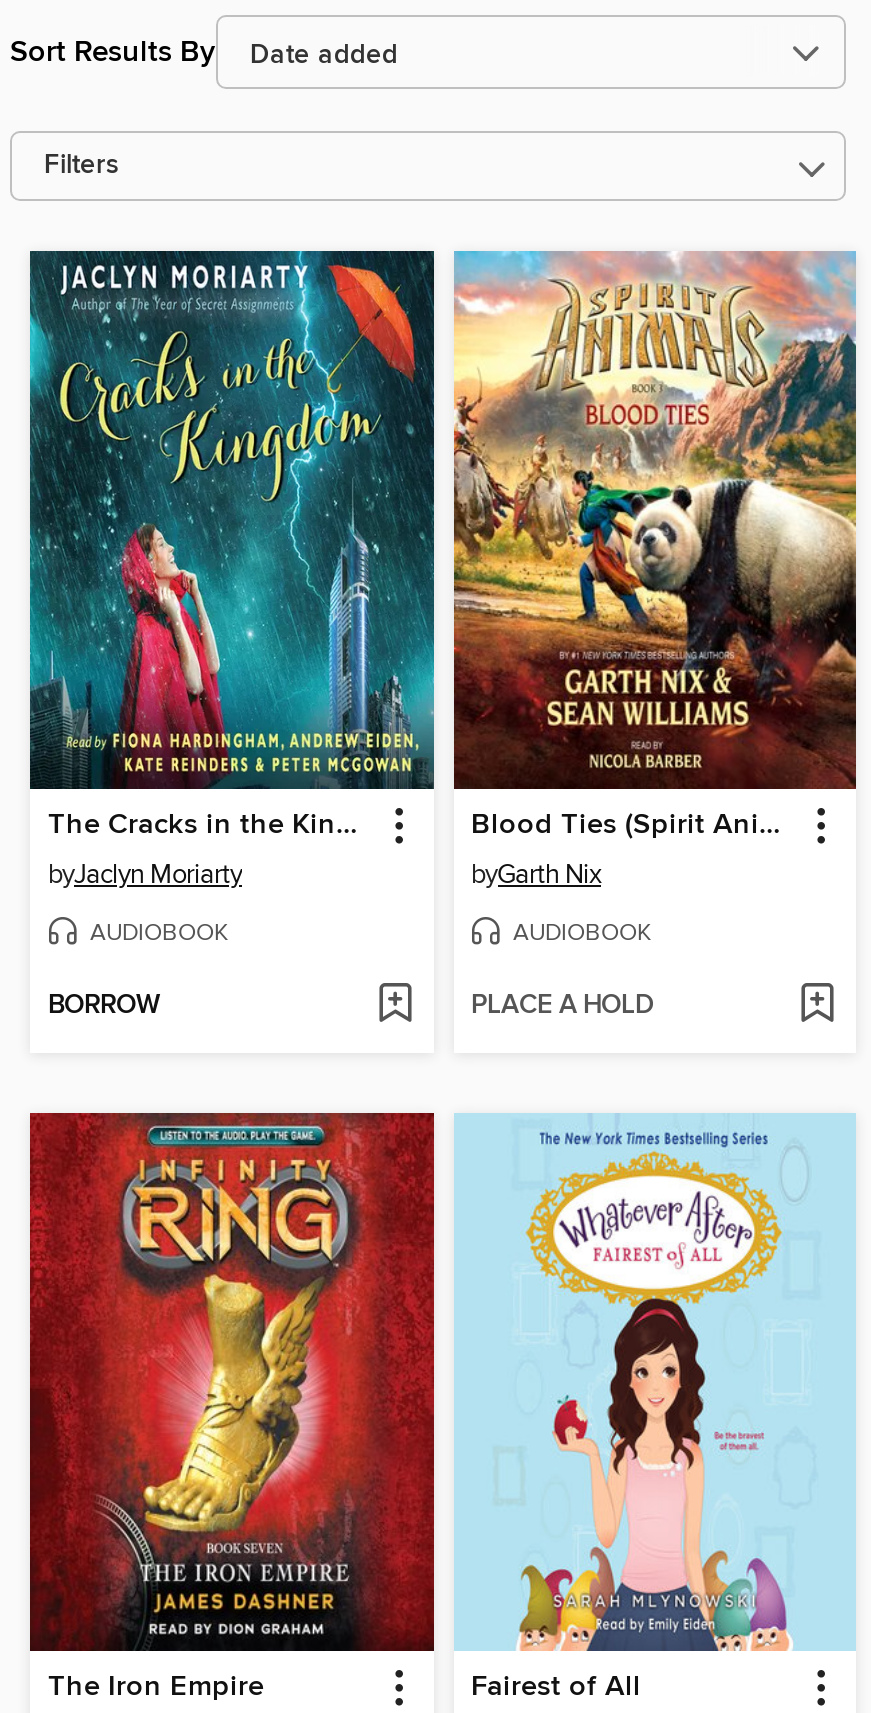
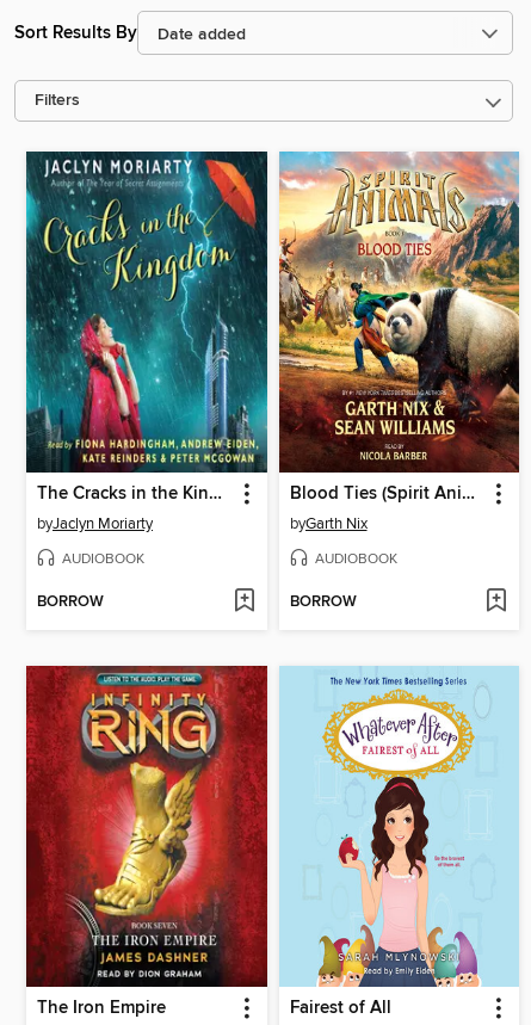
- PLACE A HOLD
+ BORROW
